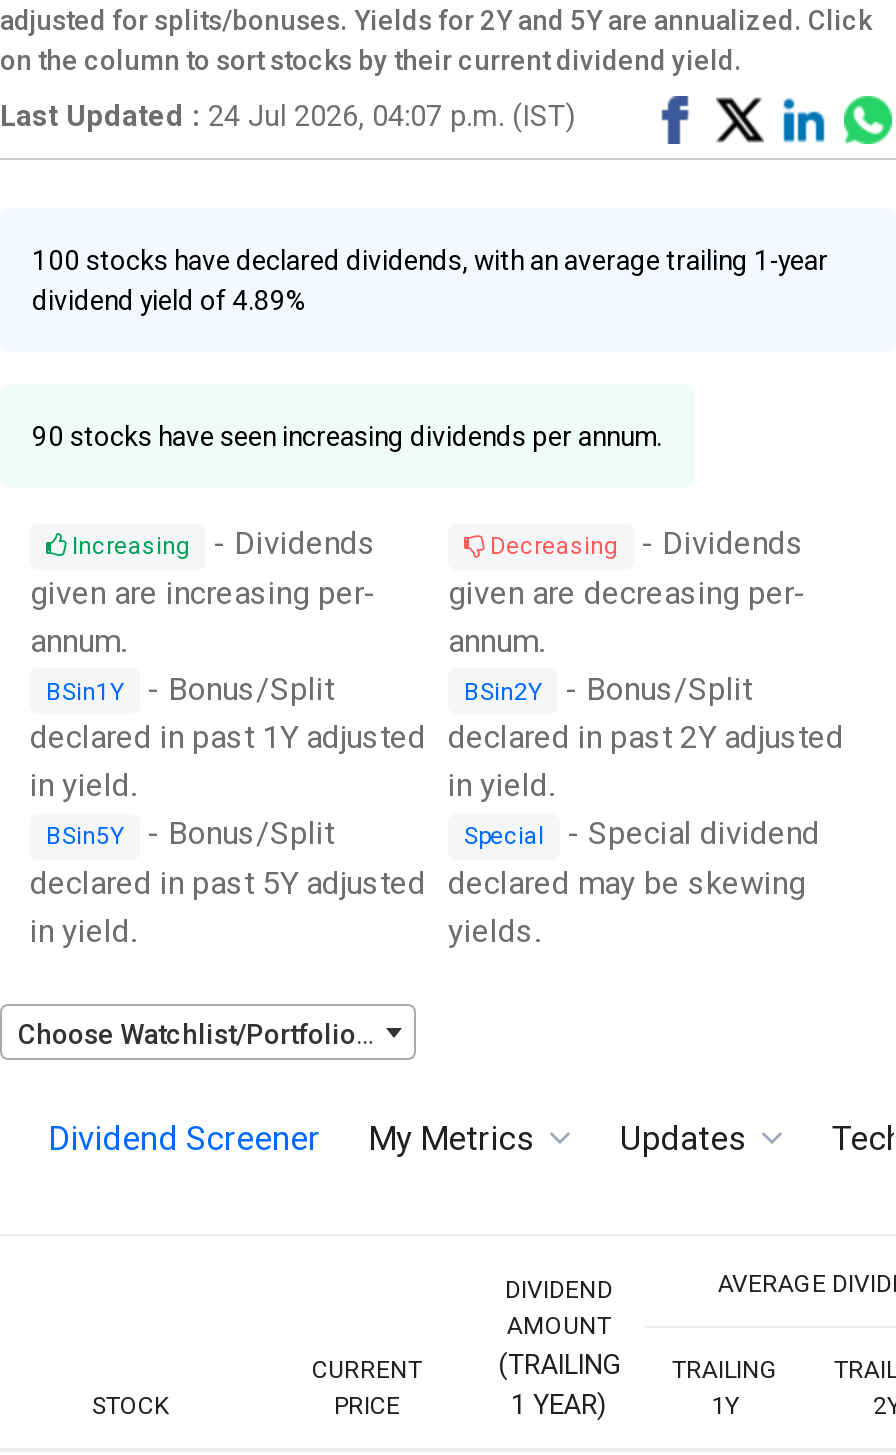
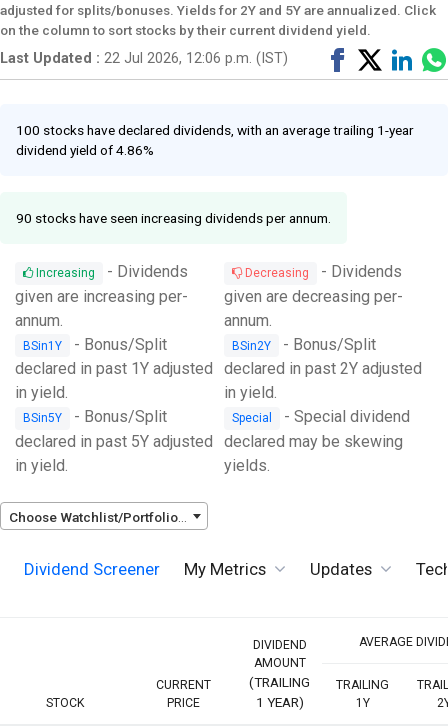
- Last Updated : 24 Jul 2026, 04:07 p.m. (IST)
+ Last Updated : 22 Jul 2026, 12:06 p.m. (IST)

- dividend yield of 4.89%
+ dividend yield of 4.86%
